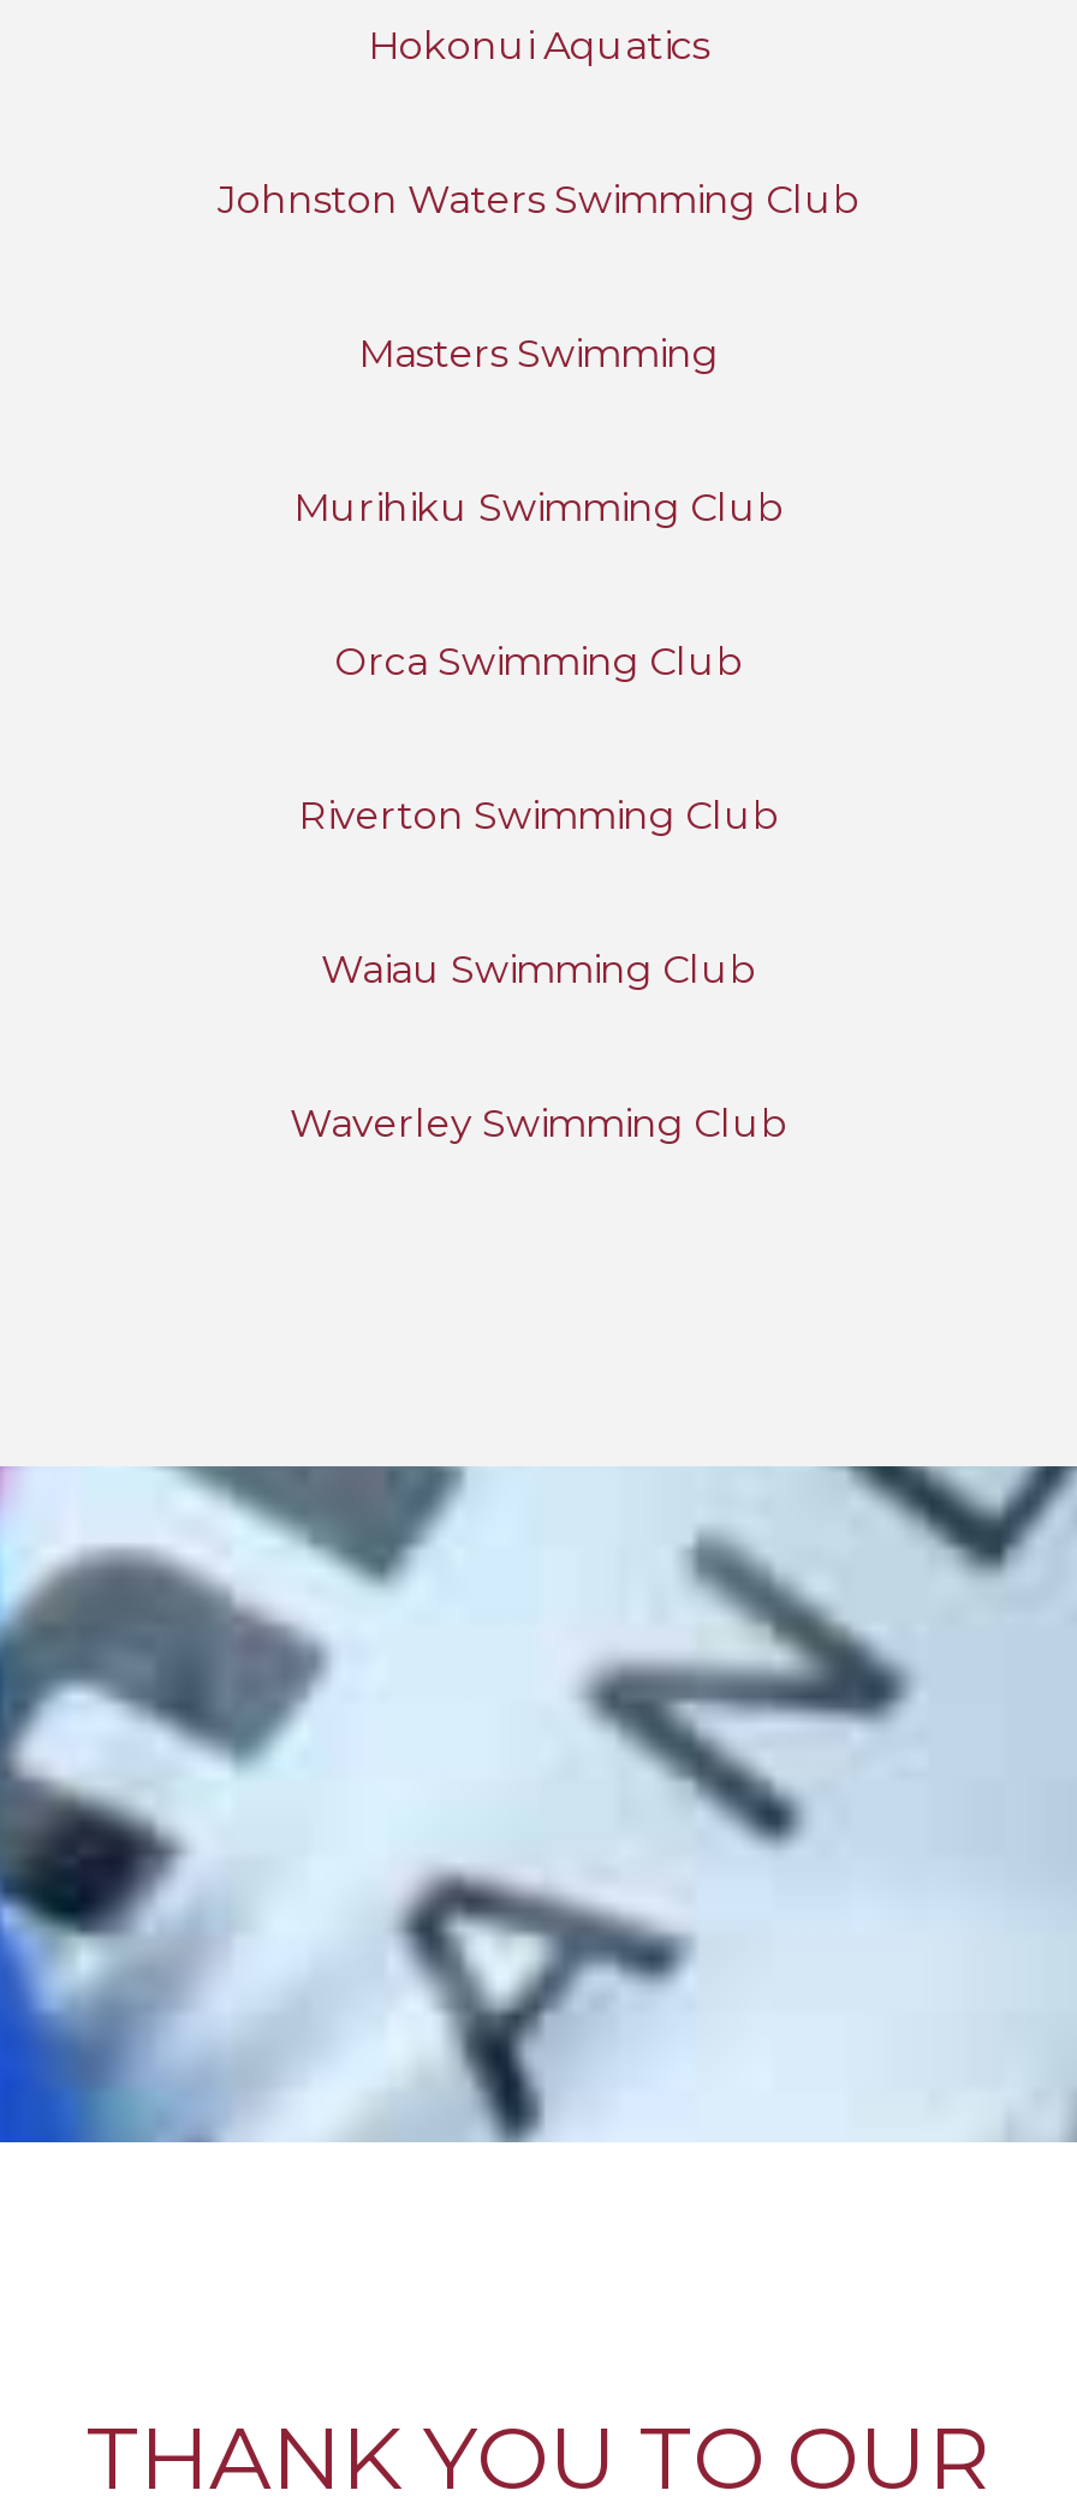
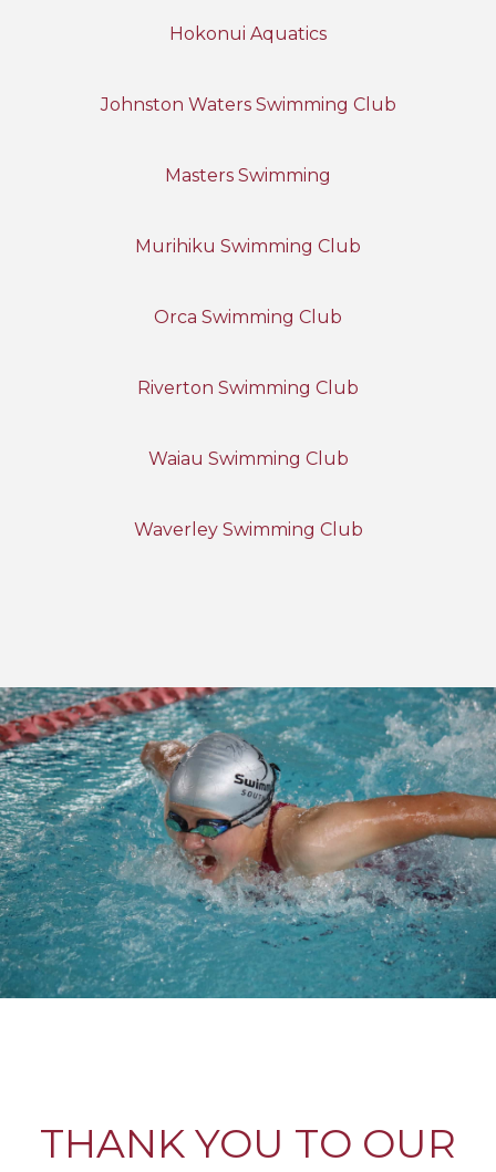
- [image]
+ [image]
